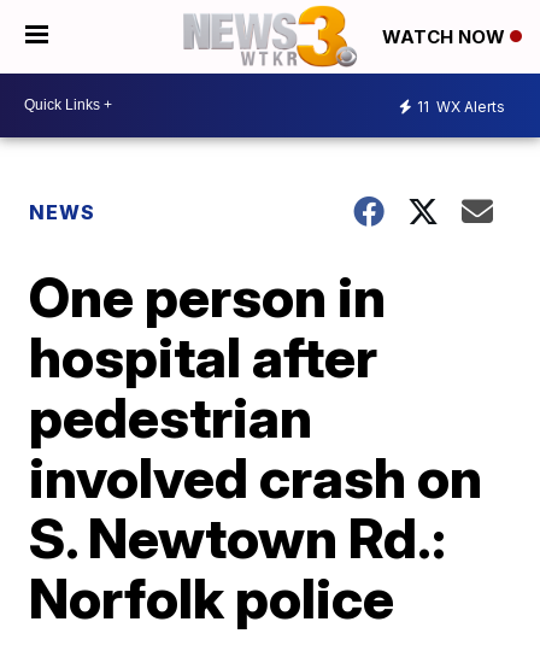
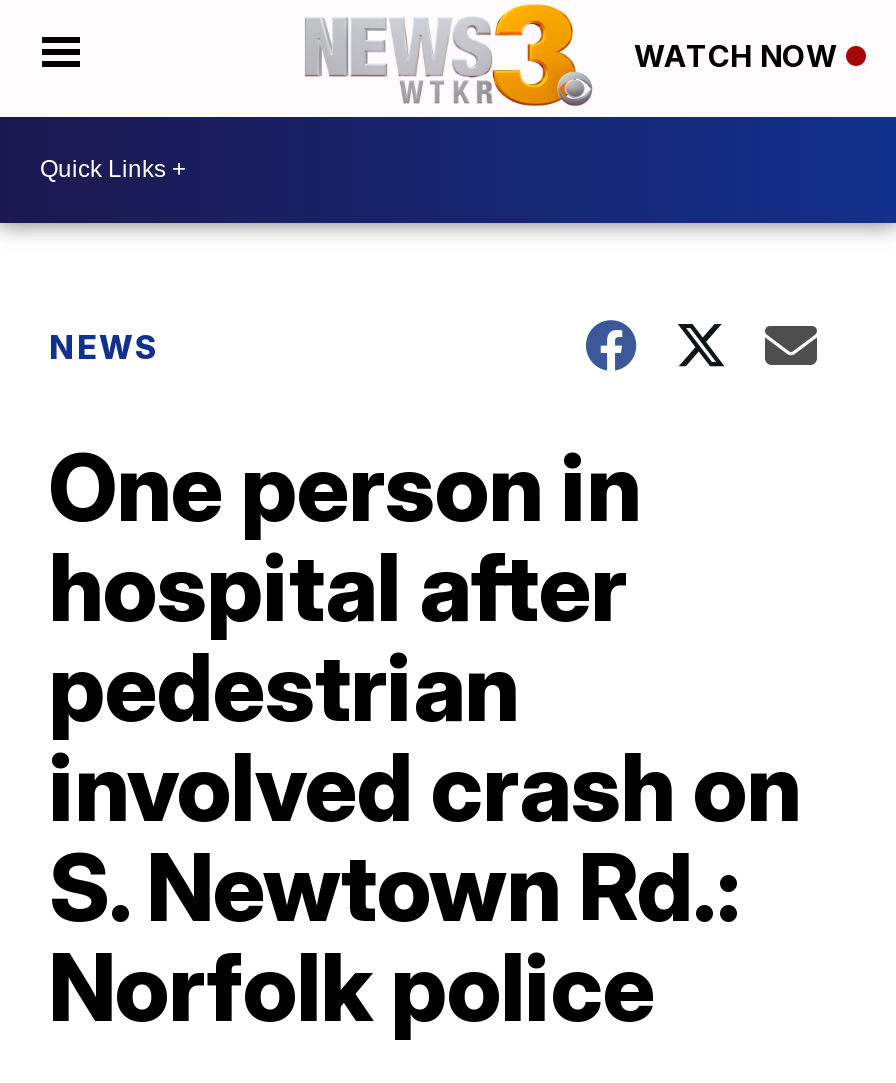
- 11 WX Alerts
